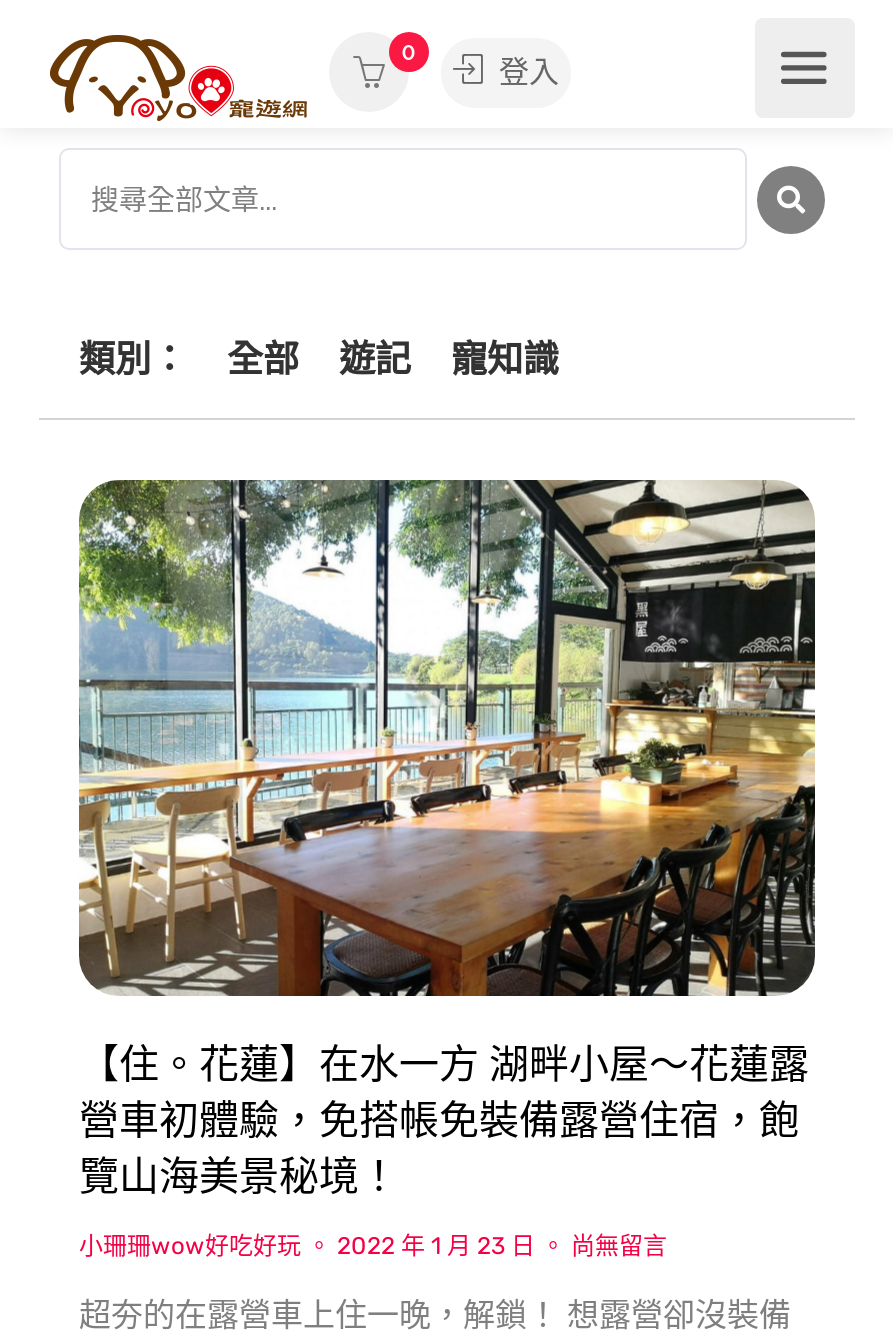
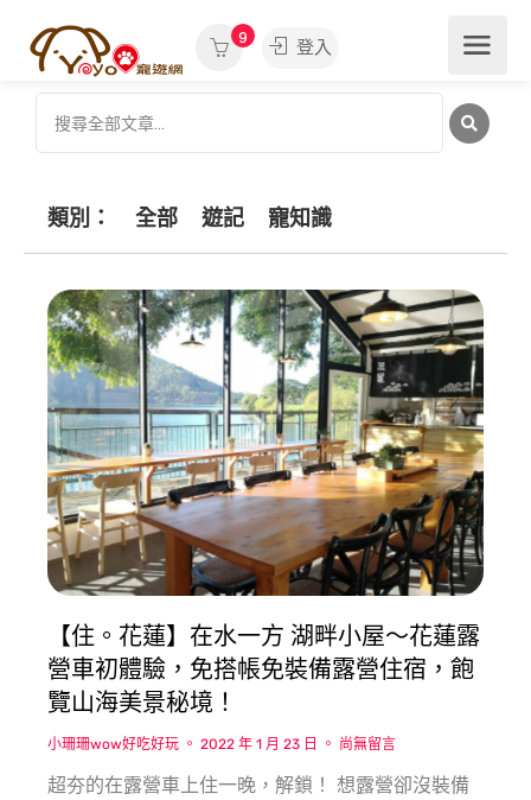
- 0
+ 9
